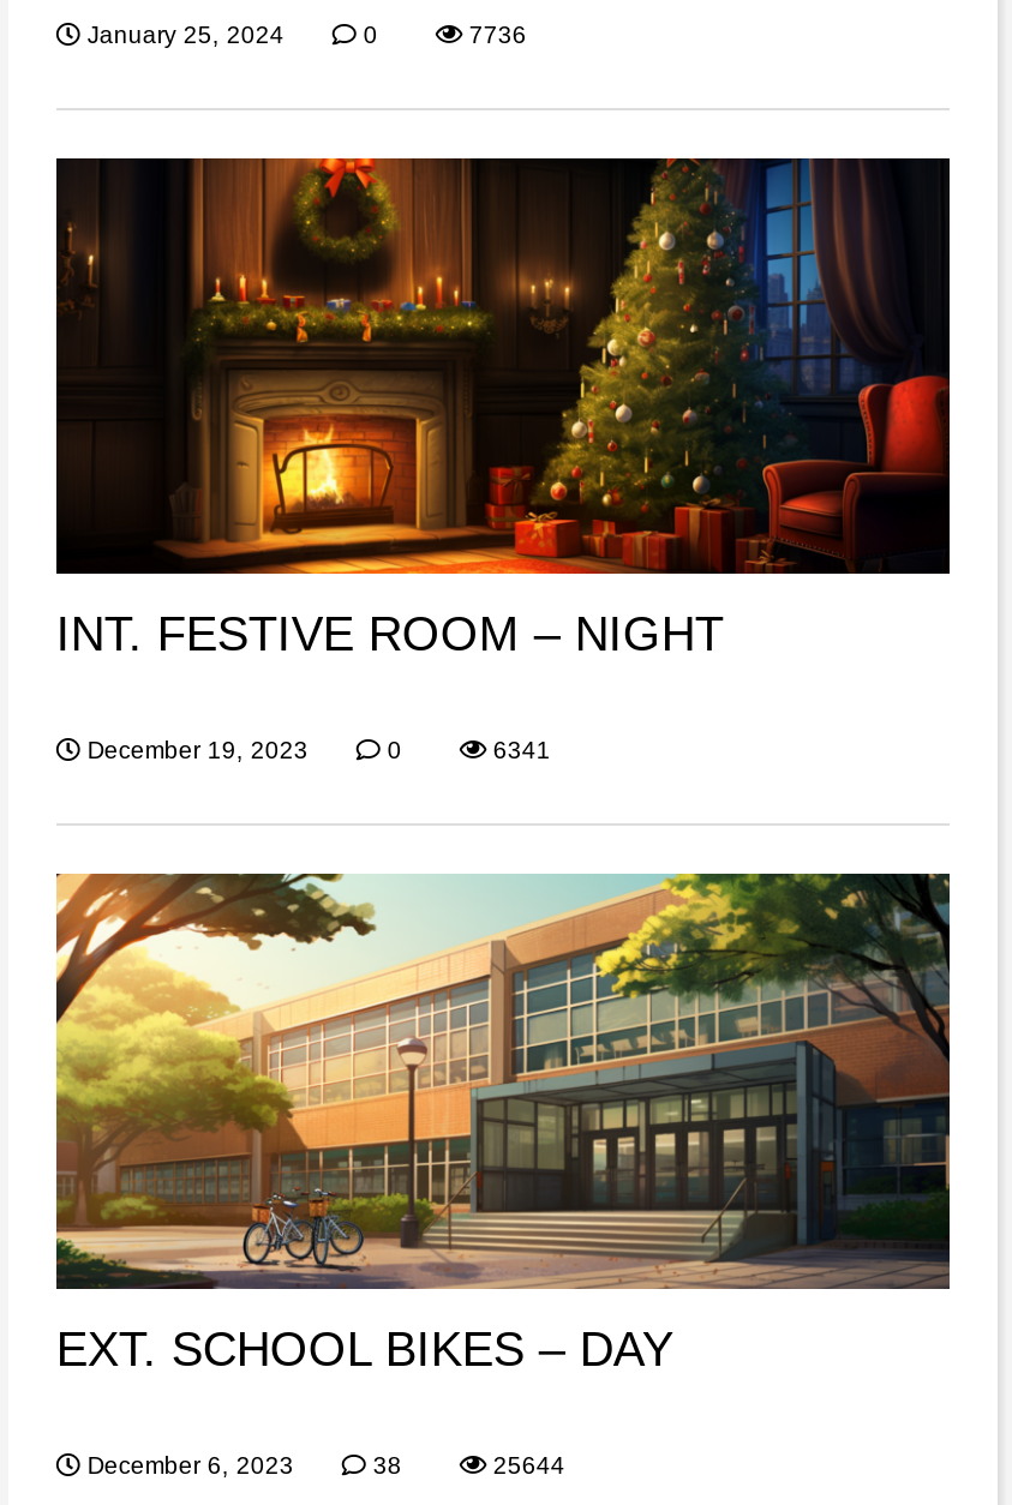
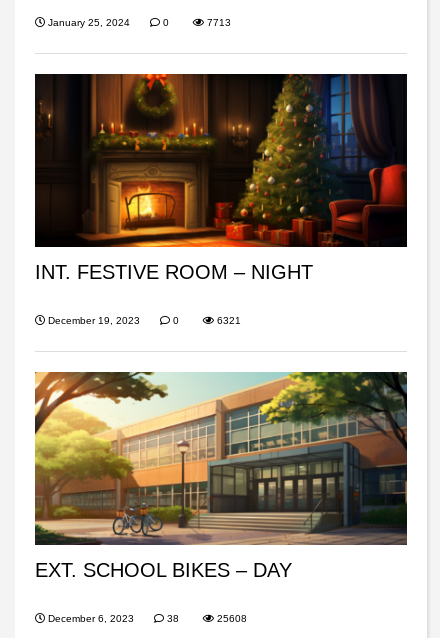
- 7736
+ 7713

- 6341
+ 6321

- 25644
+ 25608
